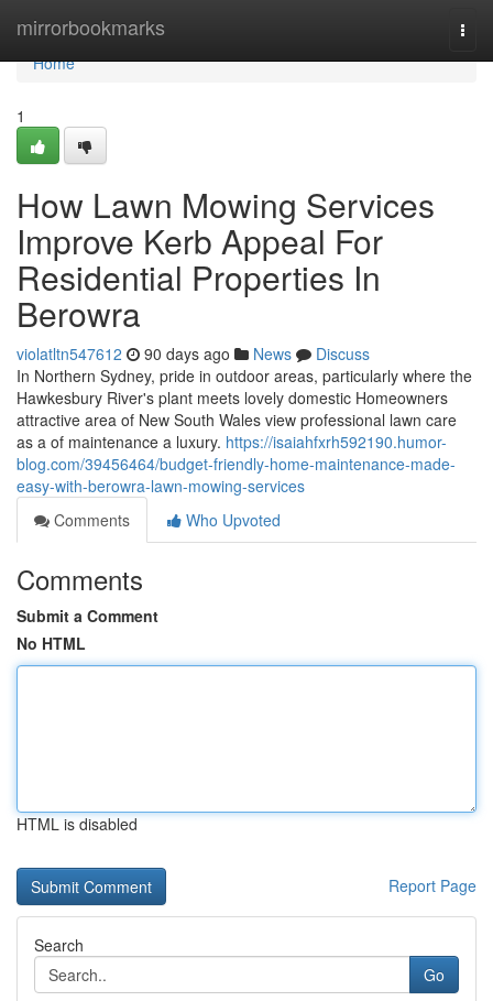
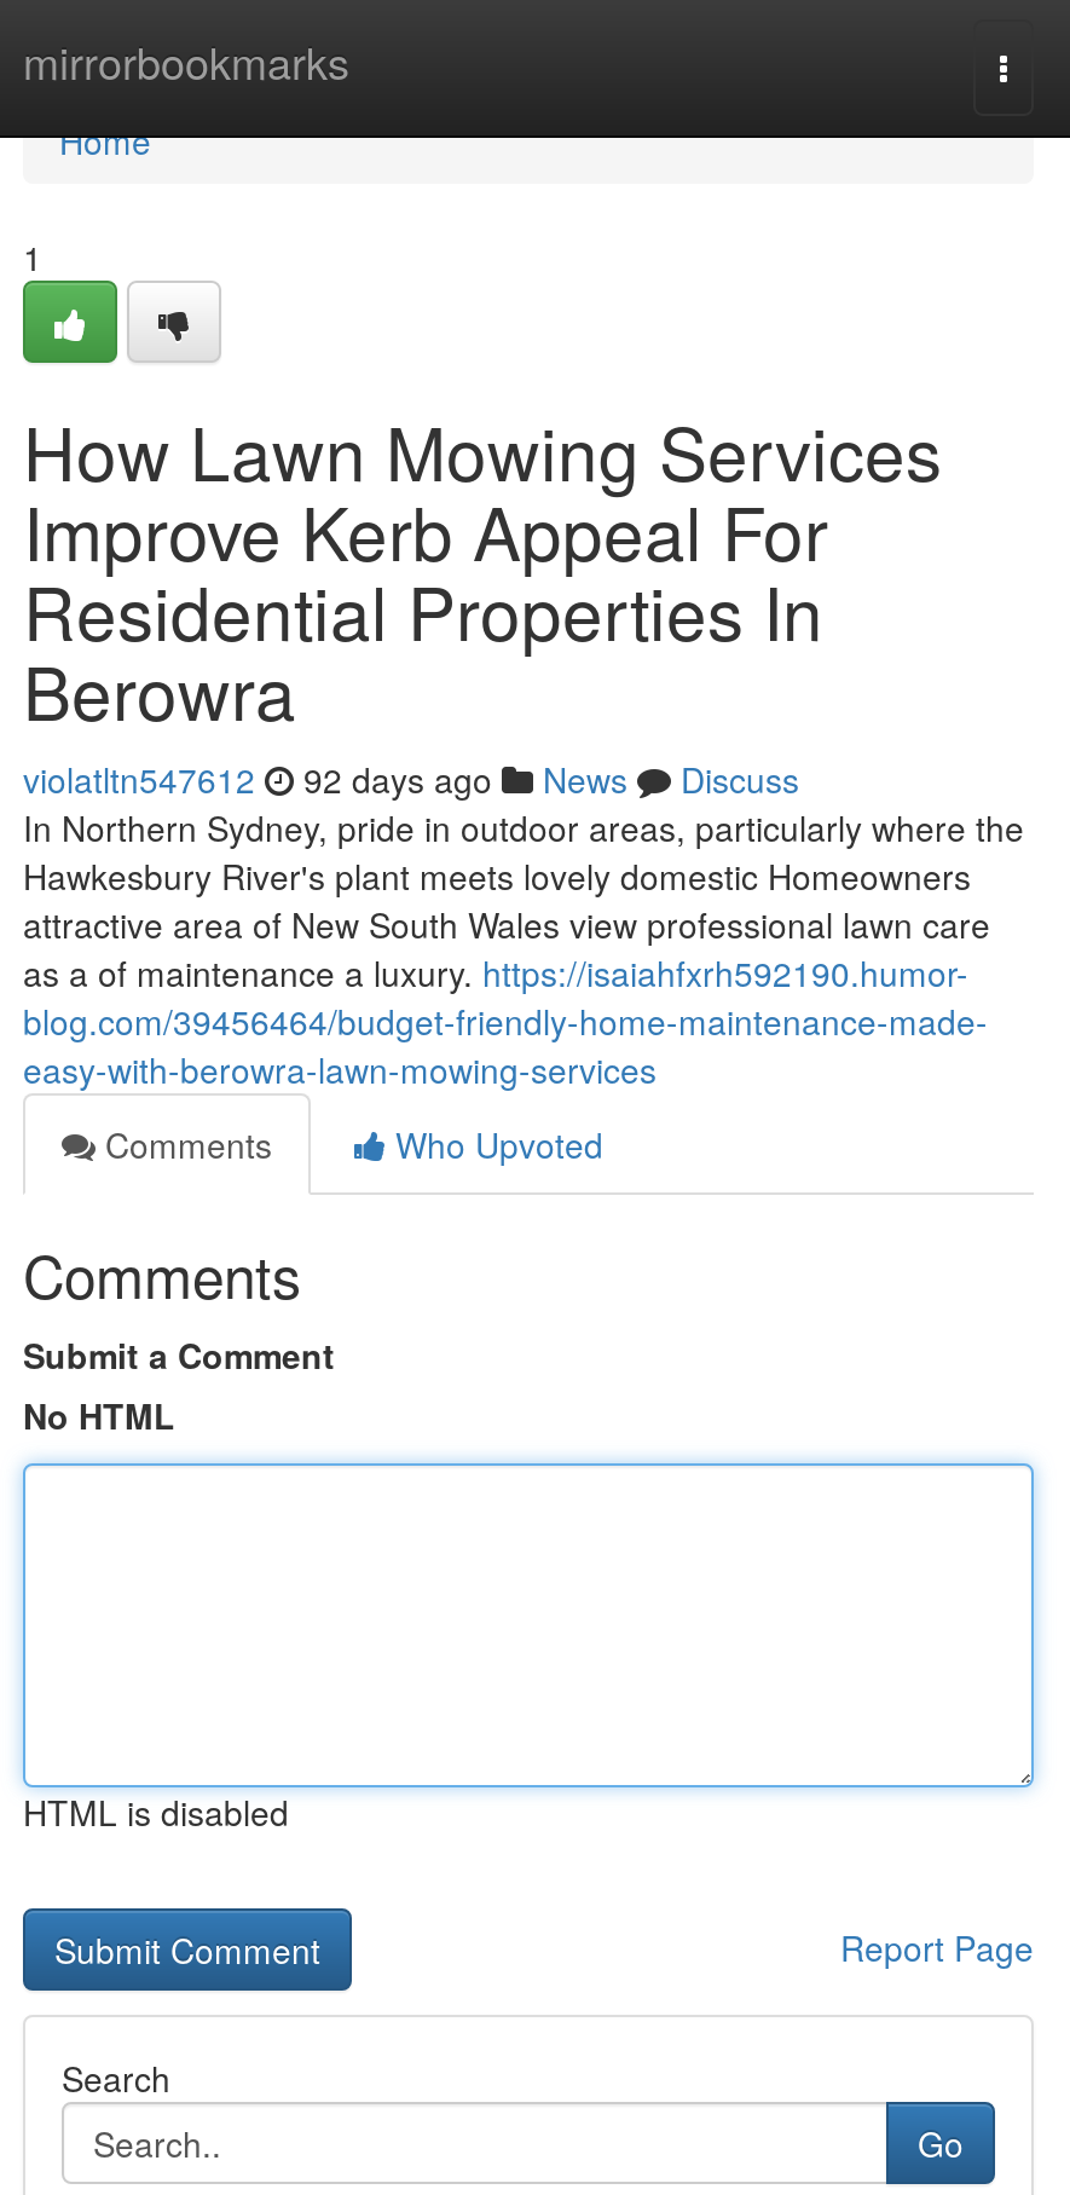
- violatltn547612 90 days ago News Discuss
+ violatltn547612 92 days ago News Discuss
